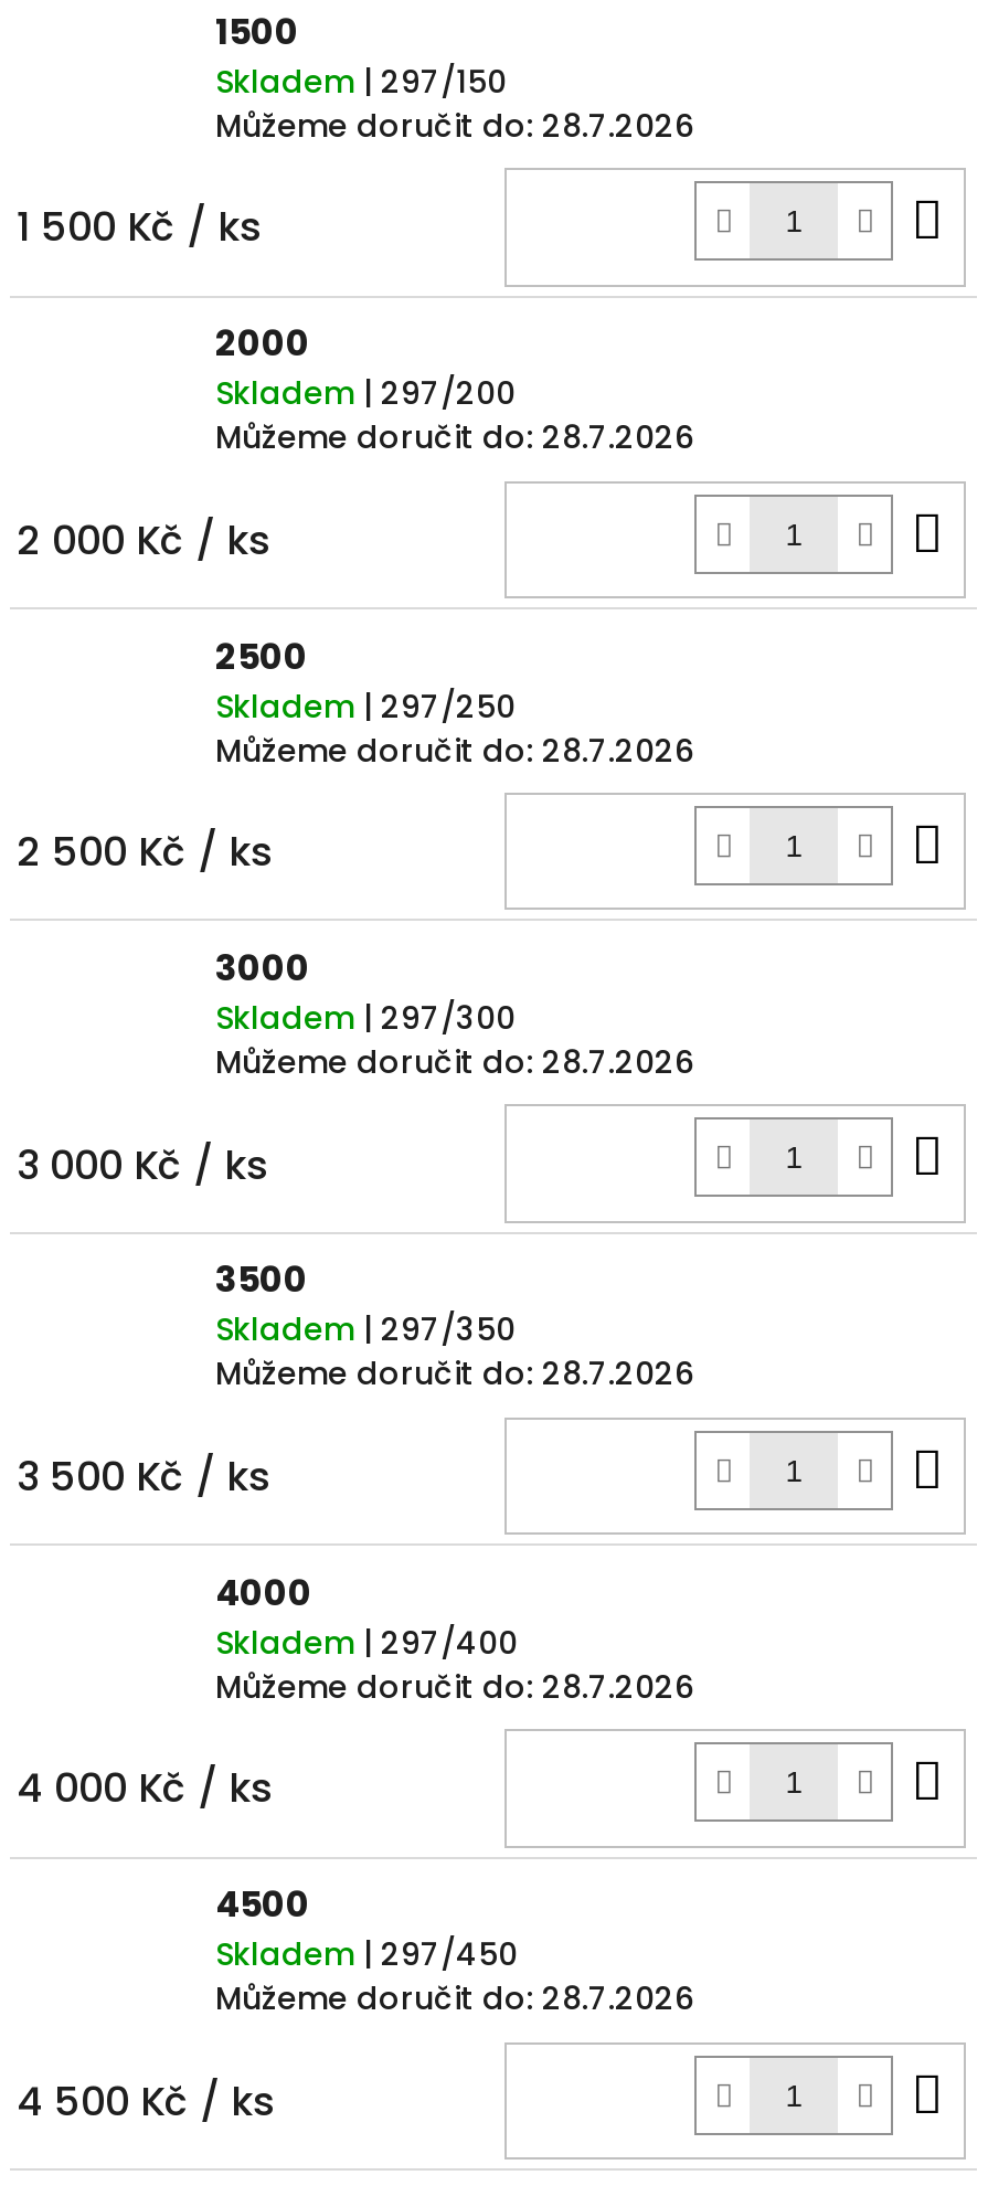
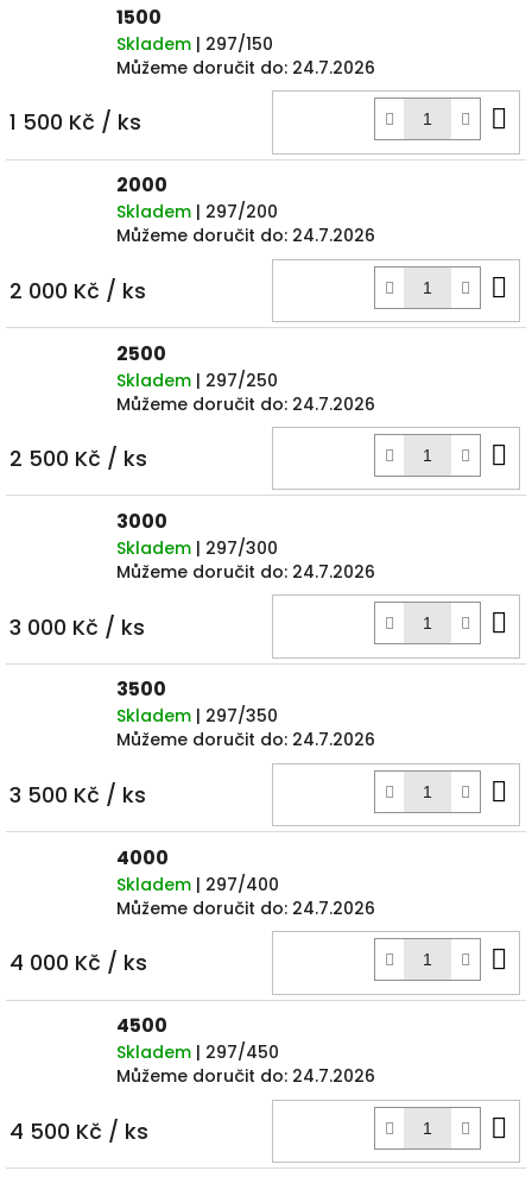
- Můžeme doručit do: 28.7.2026
+ Můžeme doručit do: 24.7.2026

- Můžeme doručit do: 28.7.2026
+ Můžeme doručit do: 24.7.2026

- Můžeme doručit do: 28.7.2026
+ Můžeme doručit do: 24.7.2026

- Můžeme doručit do: 28.7.2026
+ Můžeme doručit do: 24.7.2026

- Můžeme doručit do: 28.7.2026
+ Můžeme doručit do: 24.7.2026

- Můžeme doručit do: 28.7.2026
+ Můžeme doručit do: 24.7.2026

- Můžeme doručit do: 28.7.2026
+ Můžeme doručit do: 24.7.2026
